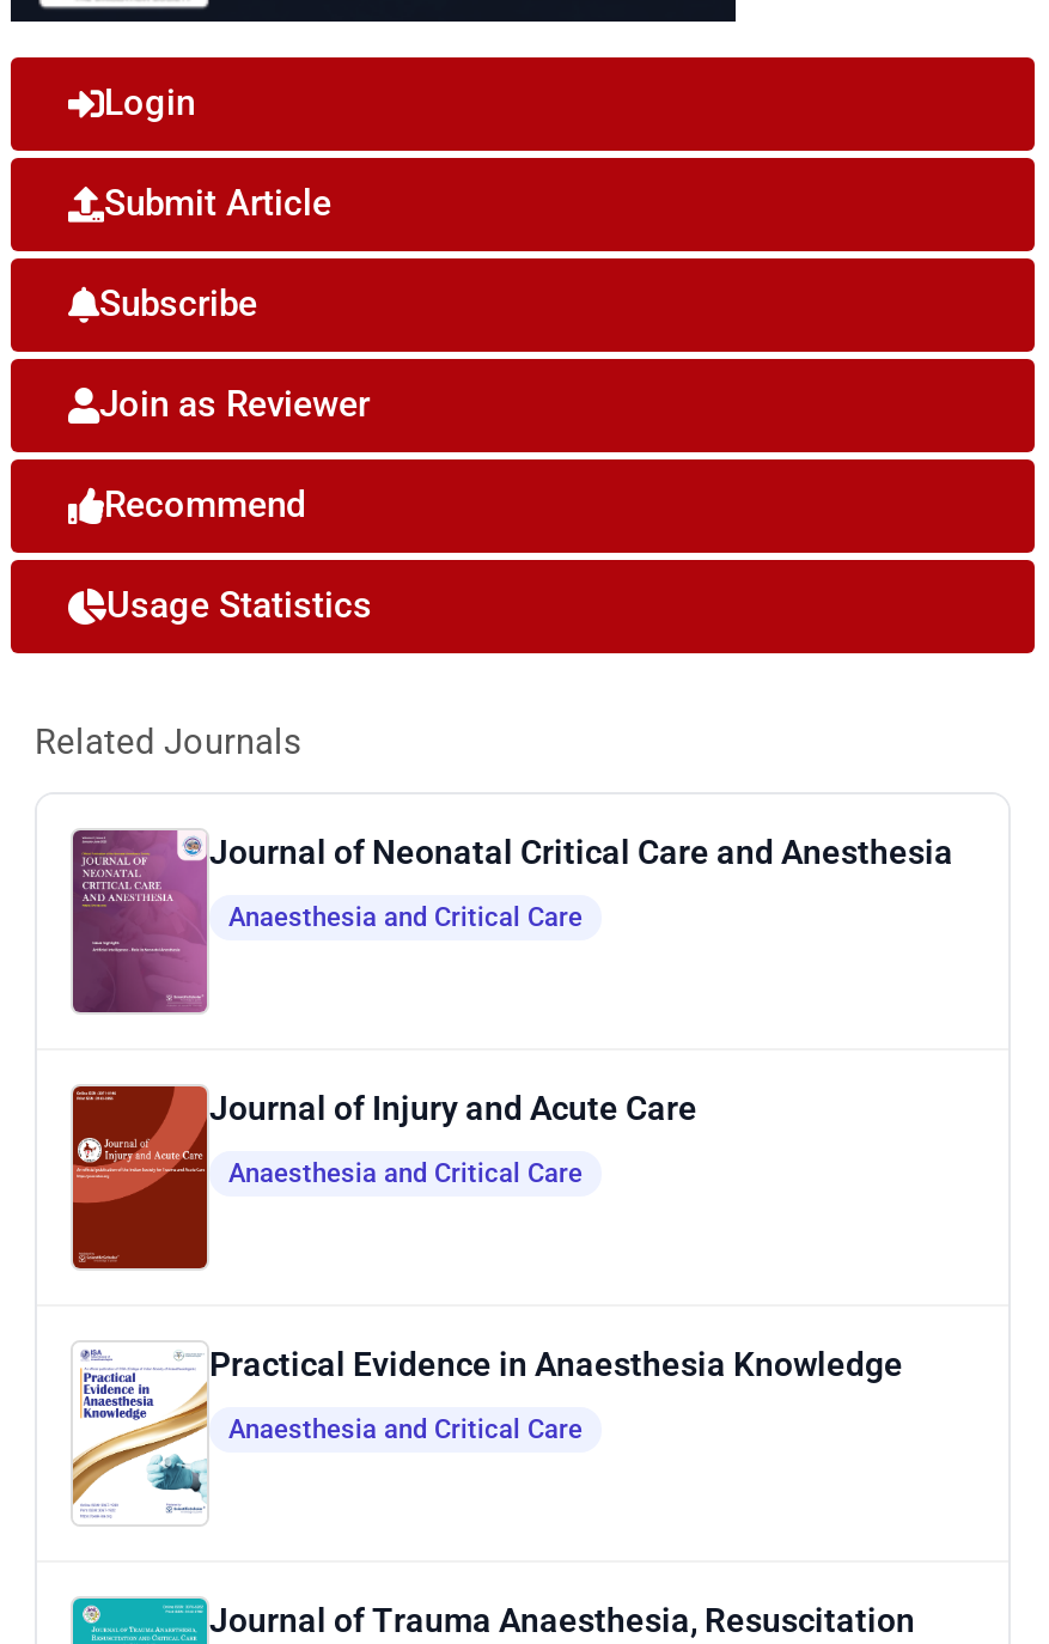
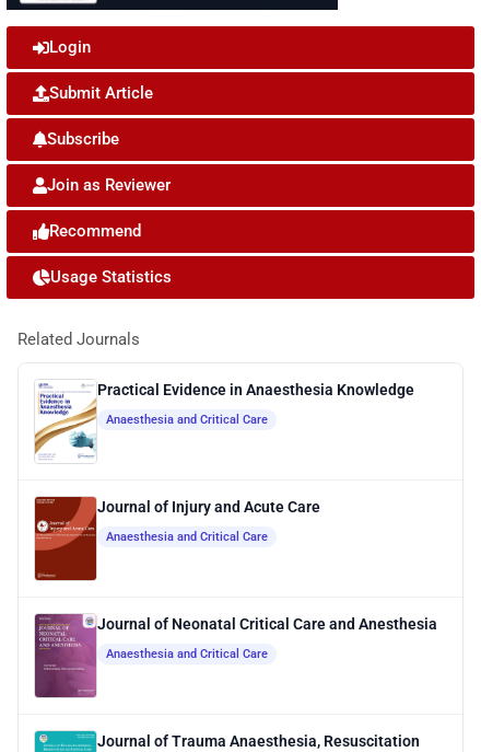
moved down: [image] | Journal of Neonatal Critical Care and Anesthesia

moved up: [image] | Practical Evidence in Anaesthesia Knowledge
